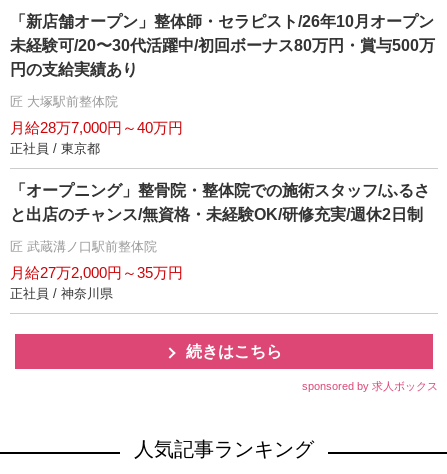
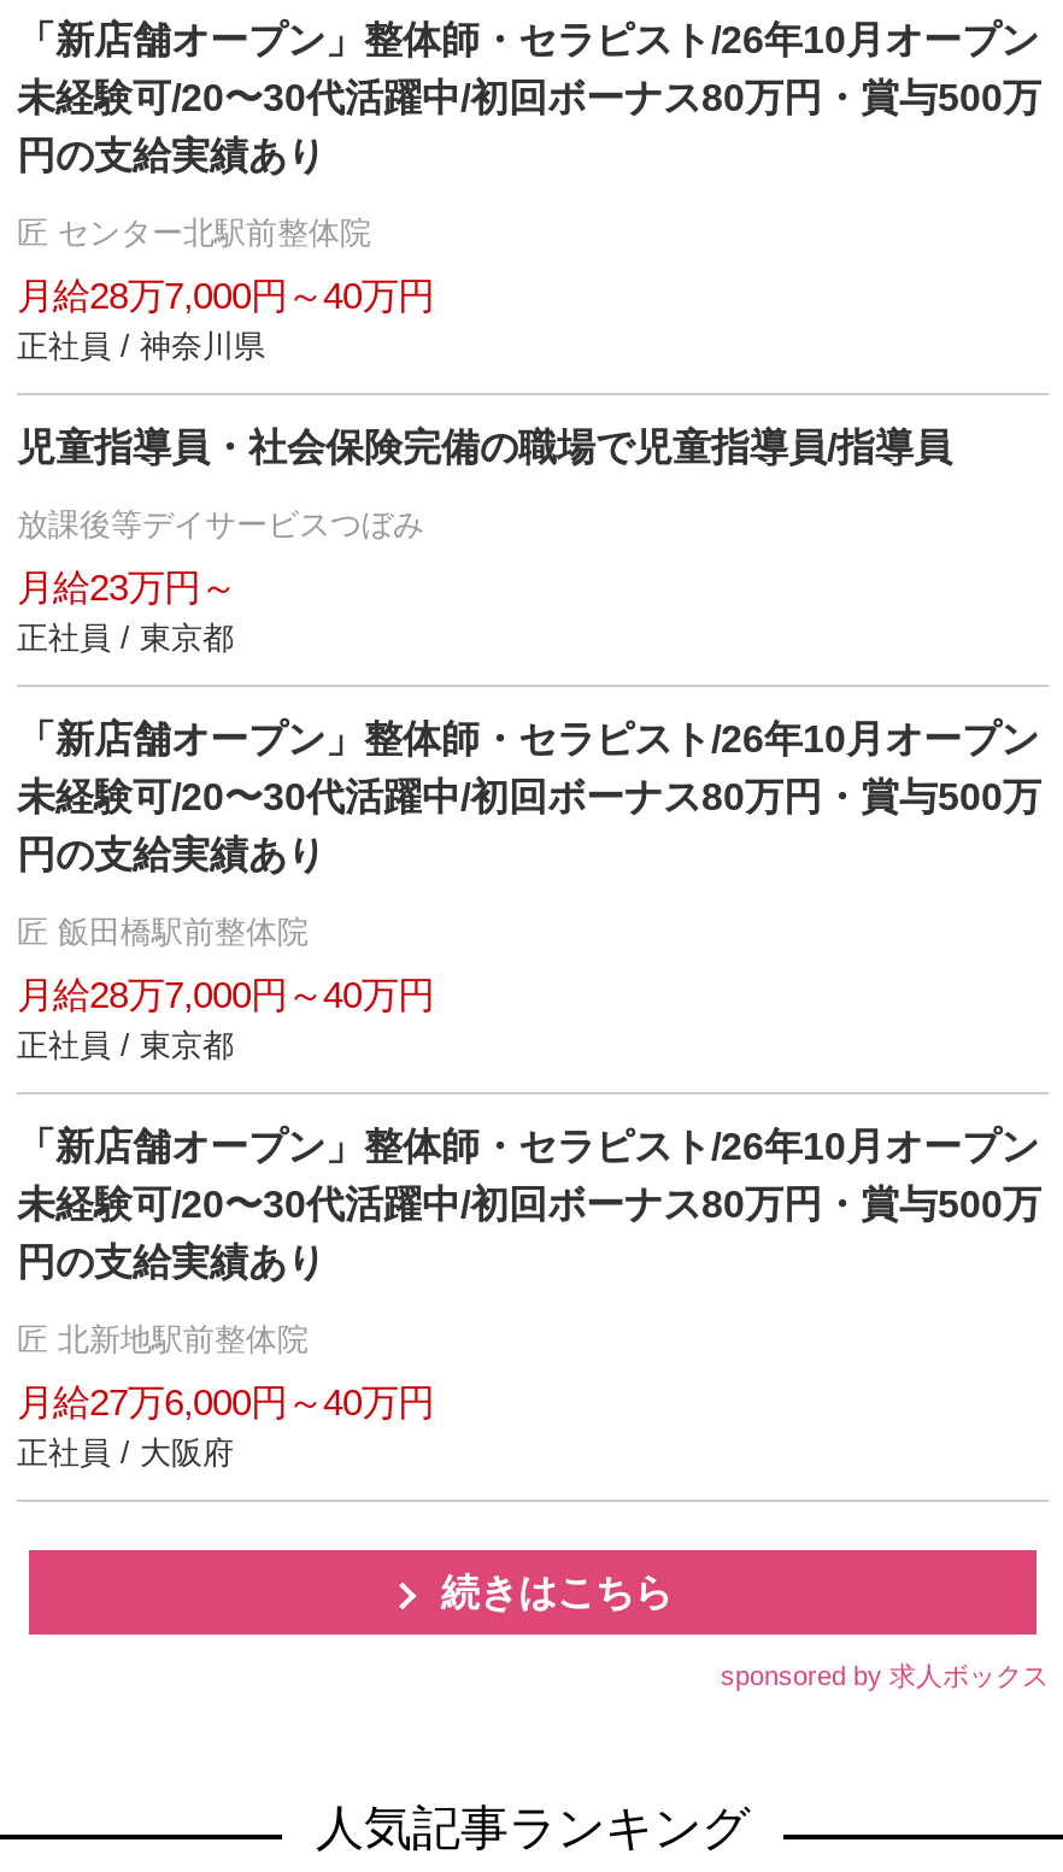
- 匠 大塚駅前整体院
+ 匠 センター北駅前整体院
+ 月給28万7,000円～40万円
+ 児童指導員・社会保険完備の職場で児童指導員/指導員
+ 放課後等デイサービスつぼみ
+ 月給23万円～
+ 正社員 / 東京都
+ 「新店舗オープン」整体師・セラピスト/26年10月オープン
+ 未経験可/20〜30代活躍中/初回ボーナス80万円・賞与500万
+ 円の支給実績あり
+ 匠 飯田橋駅前整体院

- 「オープニング」整骨院・整体院での施術スタッフ/ふるさ
- と出店のチャンス/無資格・未経験OK/研修充実/週休2日制
+ 「新店舗オープン」整体師・セラピスト/26年10月オープン
+ 未経験可/20〜30代活躍中/初回ボーナス80万円・賞与500万
+ 円の支給実績あり

- 匠 武蔵溝ノ口駅前整体院
+ 匠 北新地駅前整体院

- 月給27万2,000円～35万円
+ 月給27万6,000円～40万円
+ 正社員 / 大阪府

moved up: 正社員 / 神奈川県
